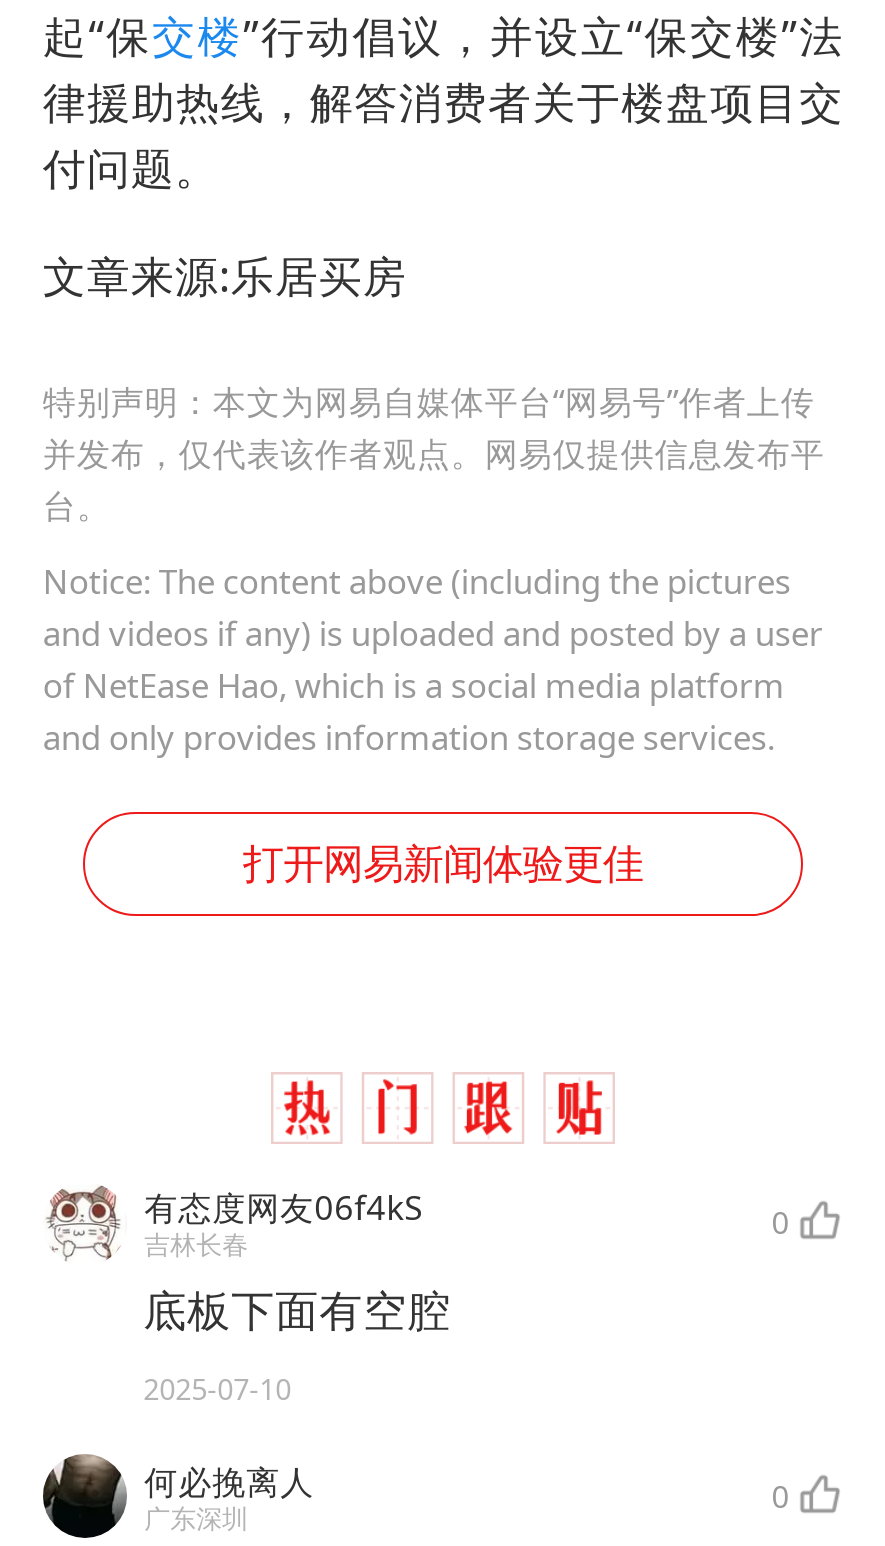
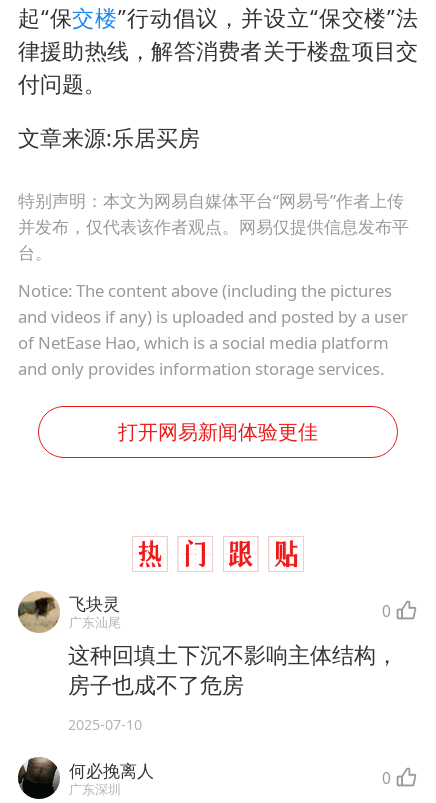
- [image]
- 有态度网友06f4kS
- 吉林长春
+ [image]
+ 飞块灵
+ 广东汕尾

- 底板下面有空腔
+ 这种回填土下沉不影响主体结构，
+ 房子也成不了危房
